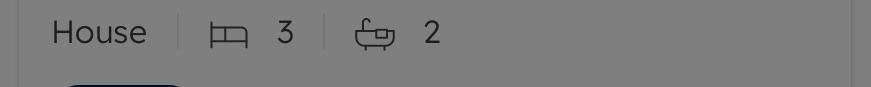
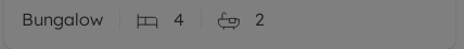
- House
- 3
+ Bungalow
+ 4
